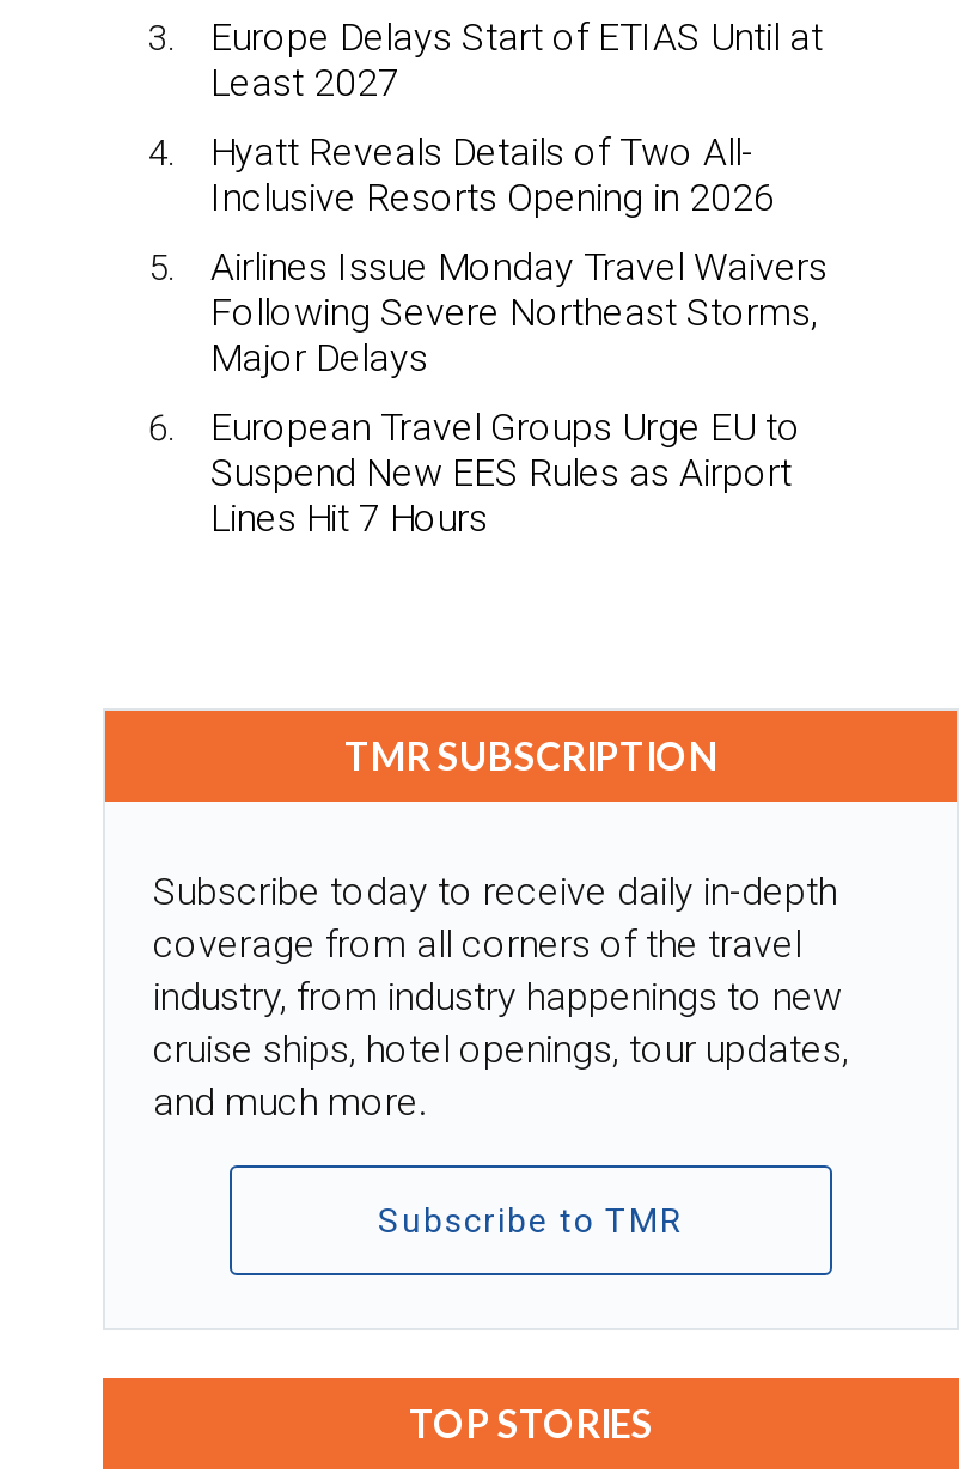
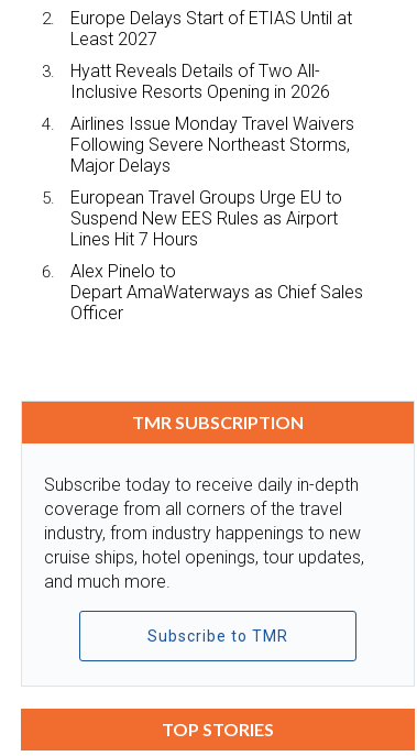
+ Alex Pinelo to
+ Depart AmaWaterways as Chief Sales
+ Officer
